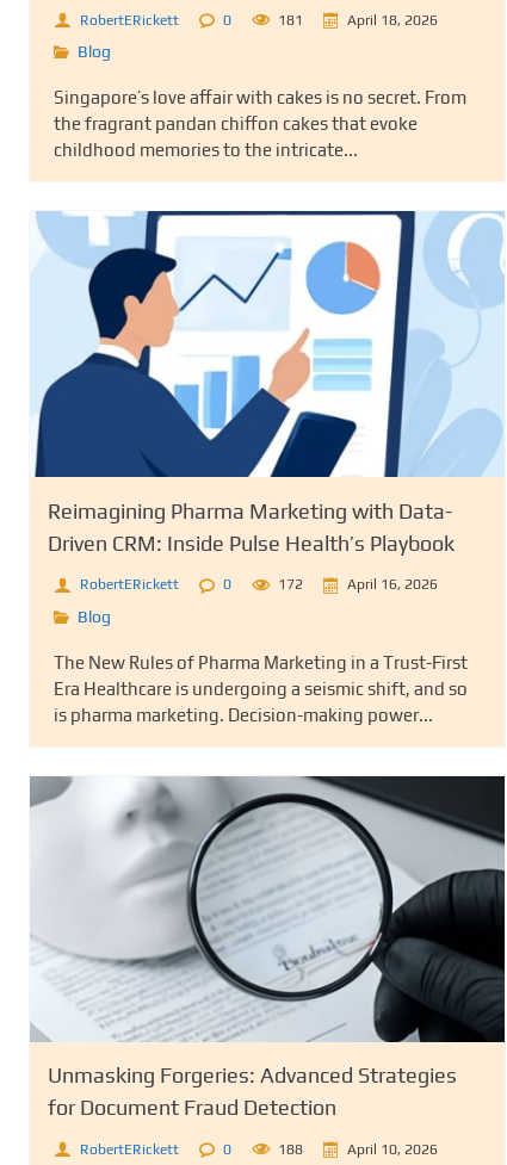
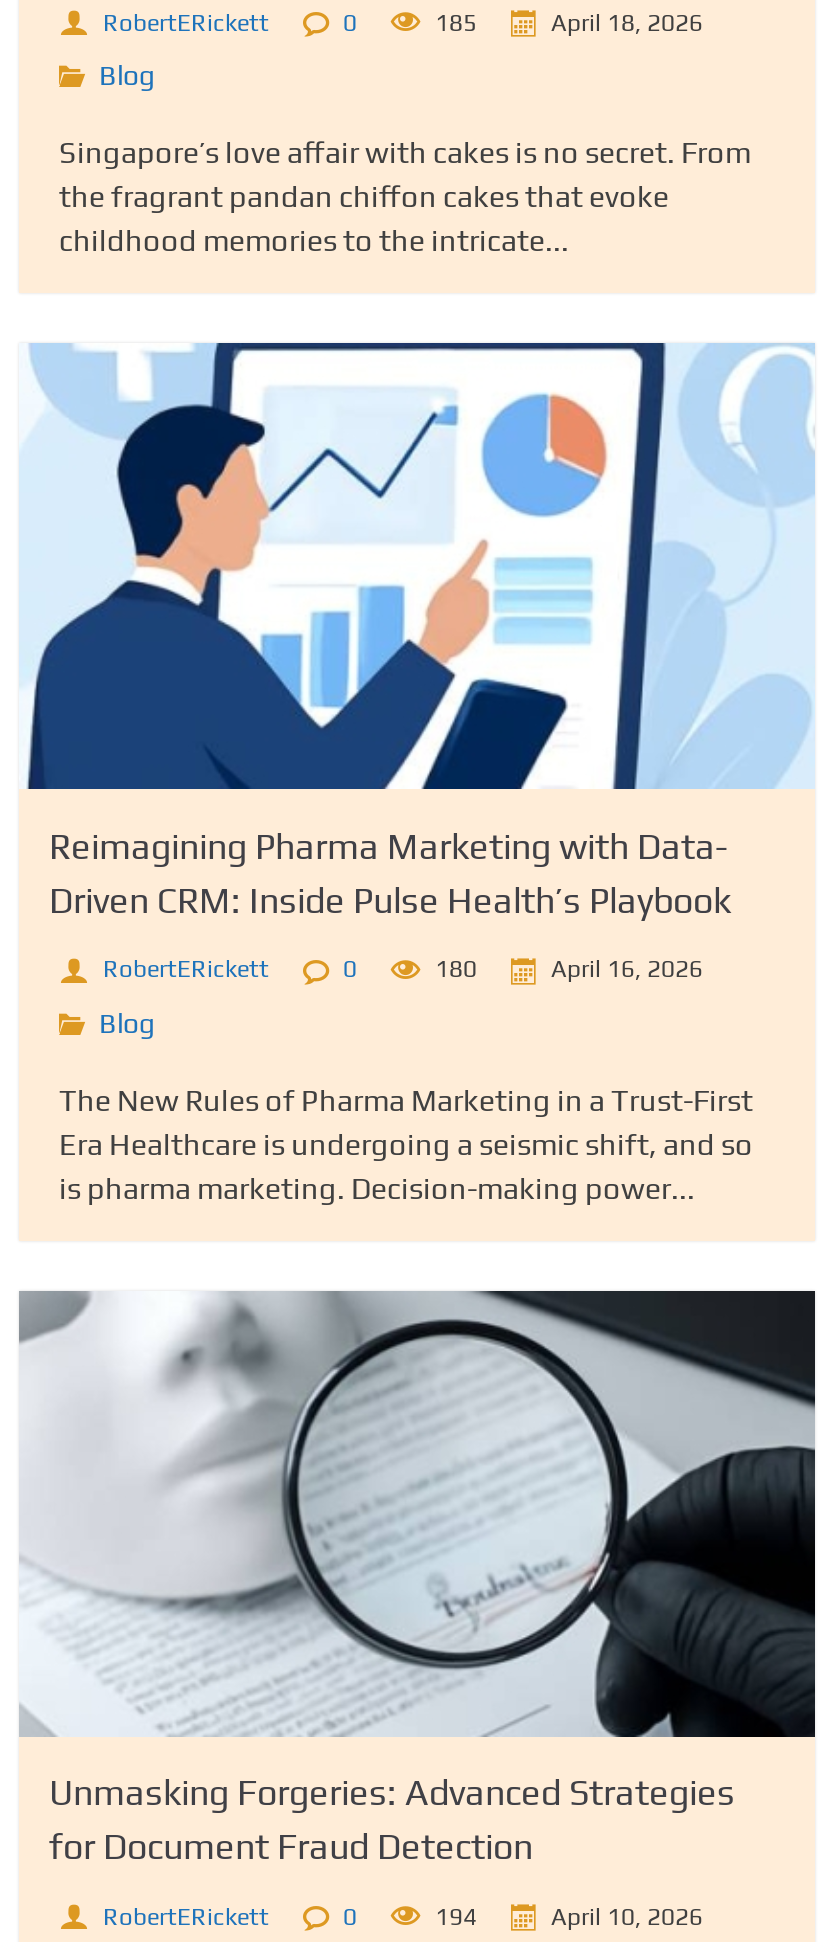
- 181
+ 185

- 172
+ 180

- 188
+ 194
